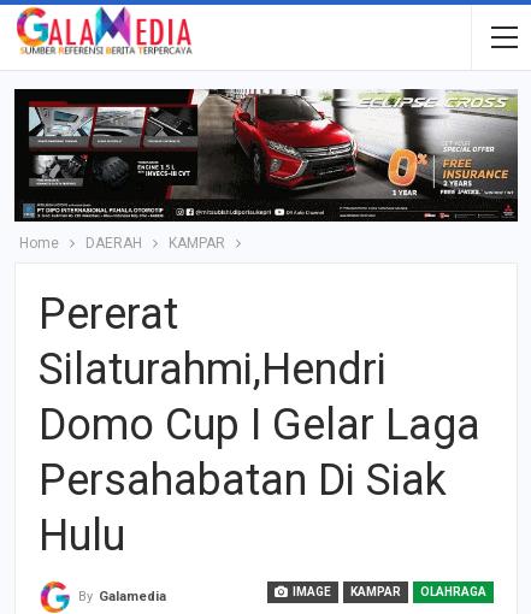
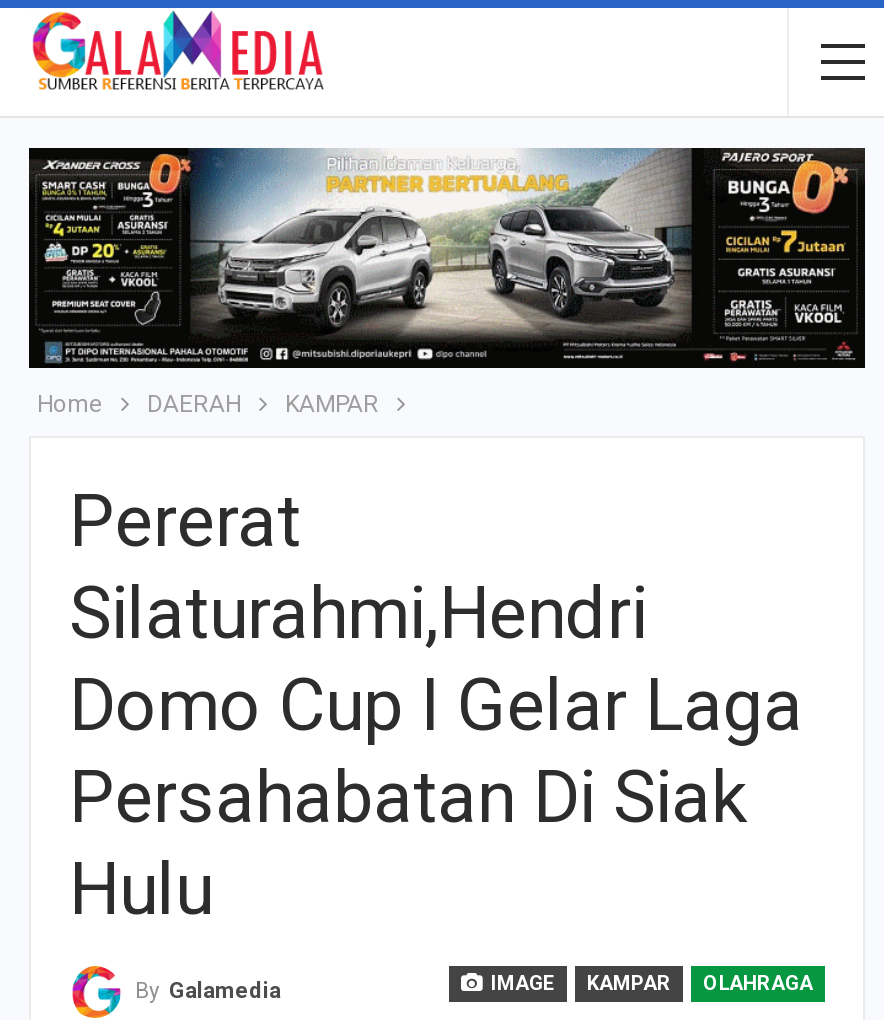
- [image]
+ [image]
